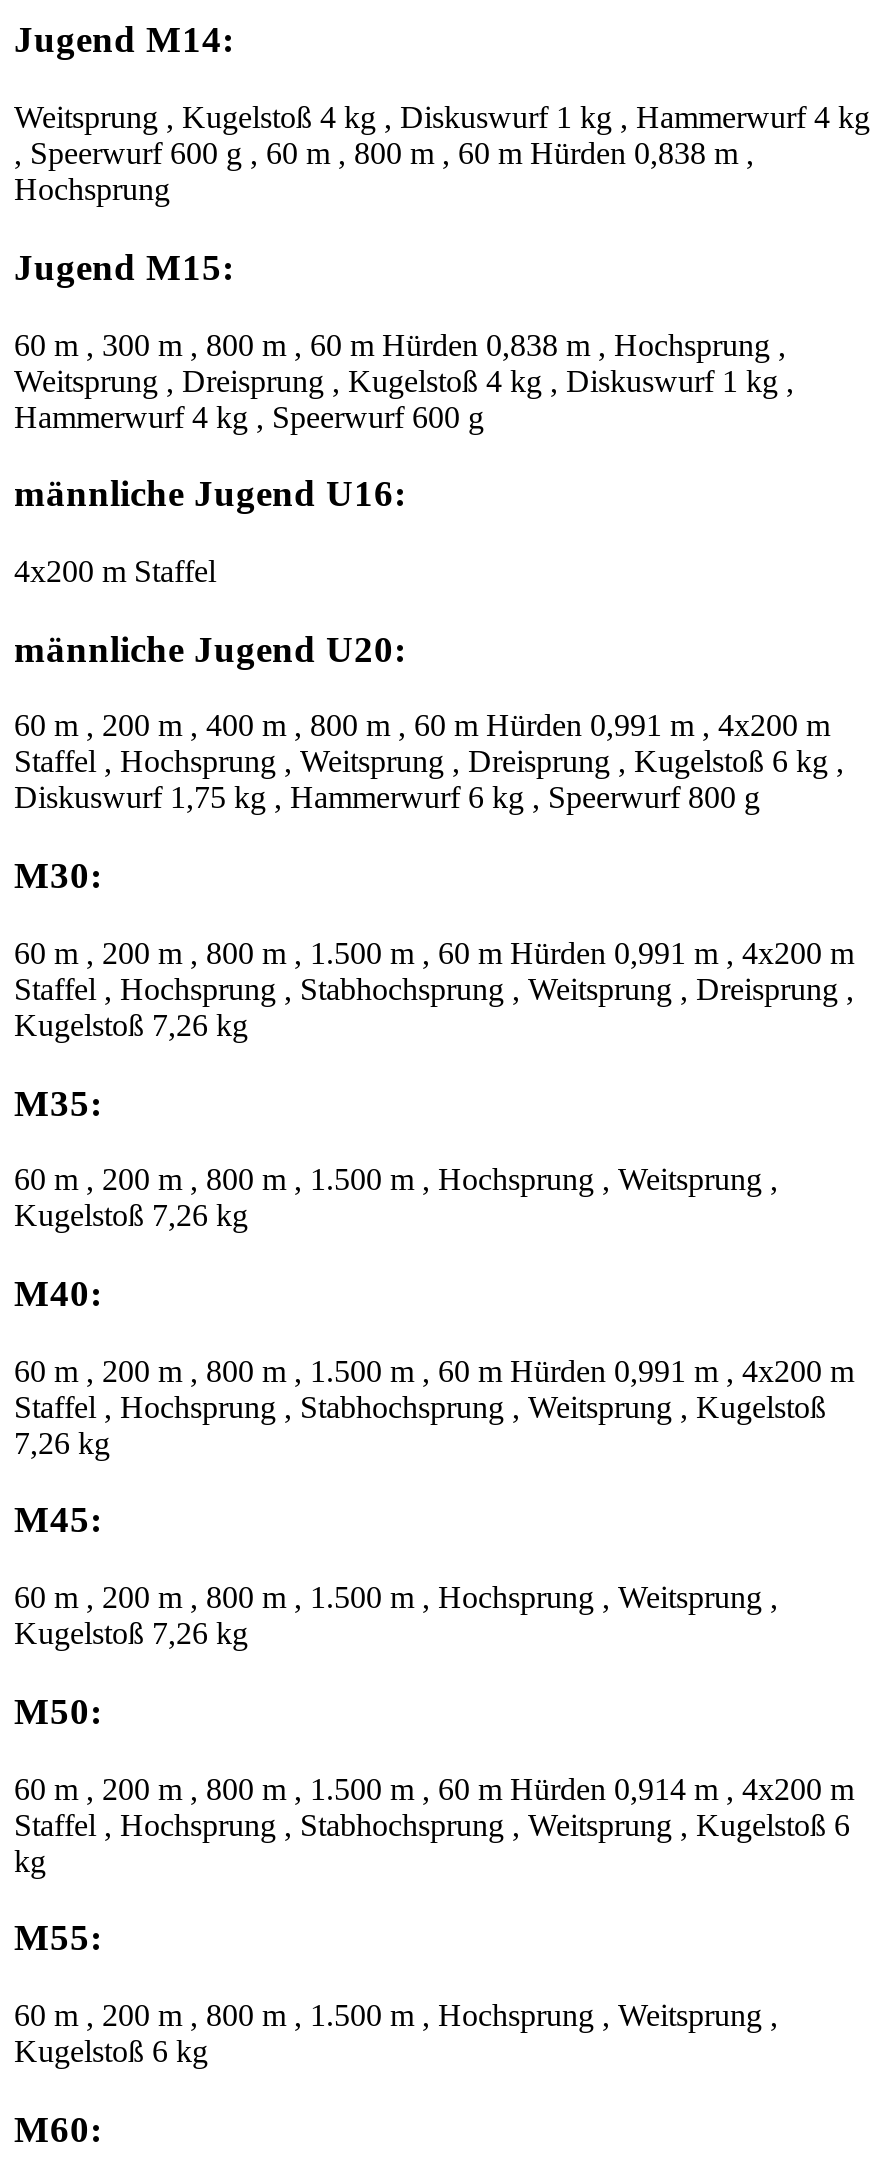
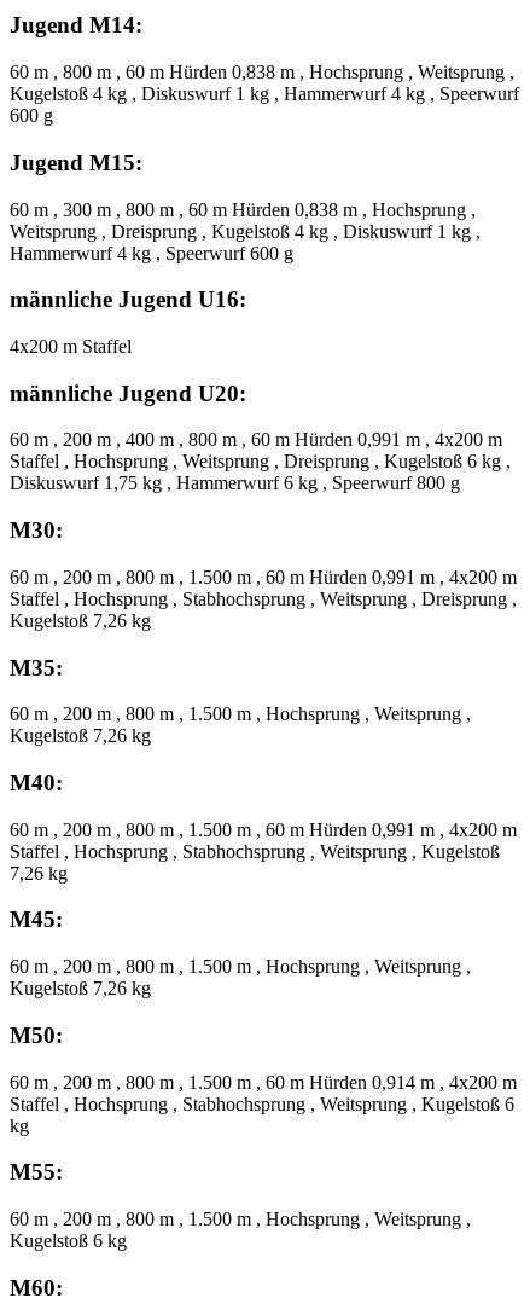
- Weitsprung , Kugelstoß 4 kg , Diskuswurf 1 kg , Hammerwurf 4 kg
- , Speerwurf 600 g , 60 m , 800 m , 60 m Hürden 0,838 m ,
- Hochsprung
+ 60 m , 800 m , 60 m Hürden 0,838 m , Hochsprung , Weitsprung ,
+ Kugelstoß 4 kg , Diskuswurf 1 kg , Hammerwurf 4 kg , Speerwurf
+ 600 g
